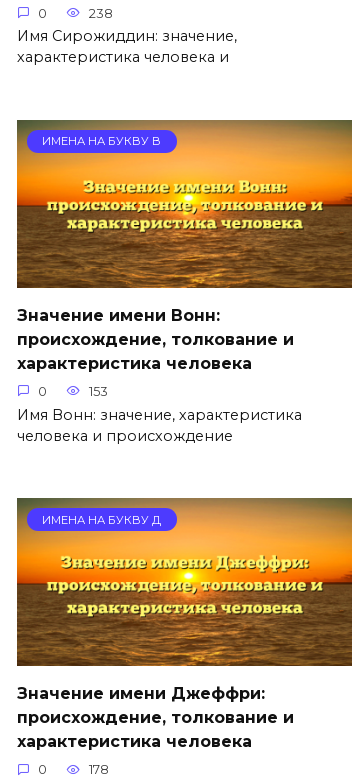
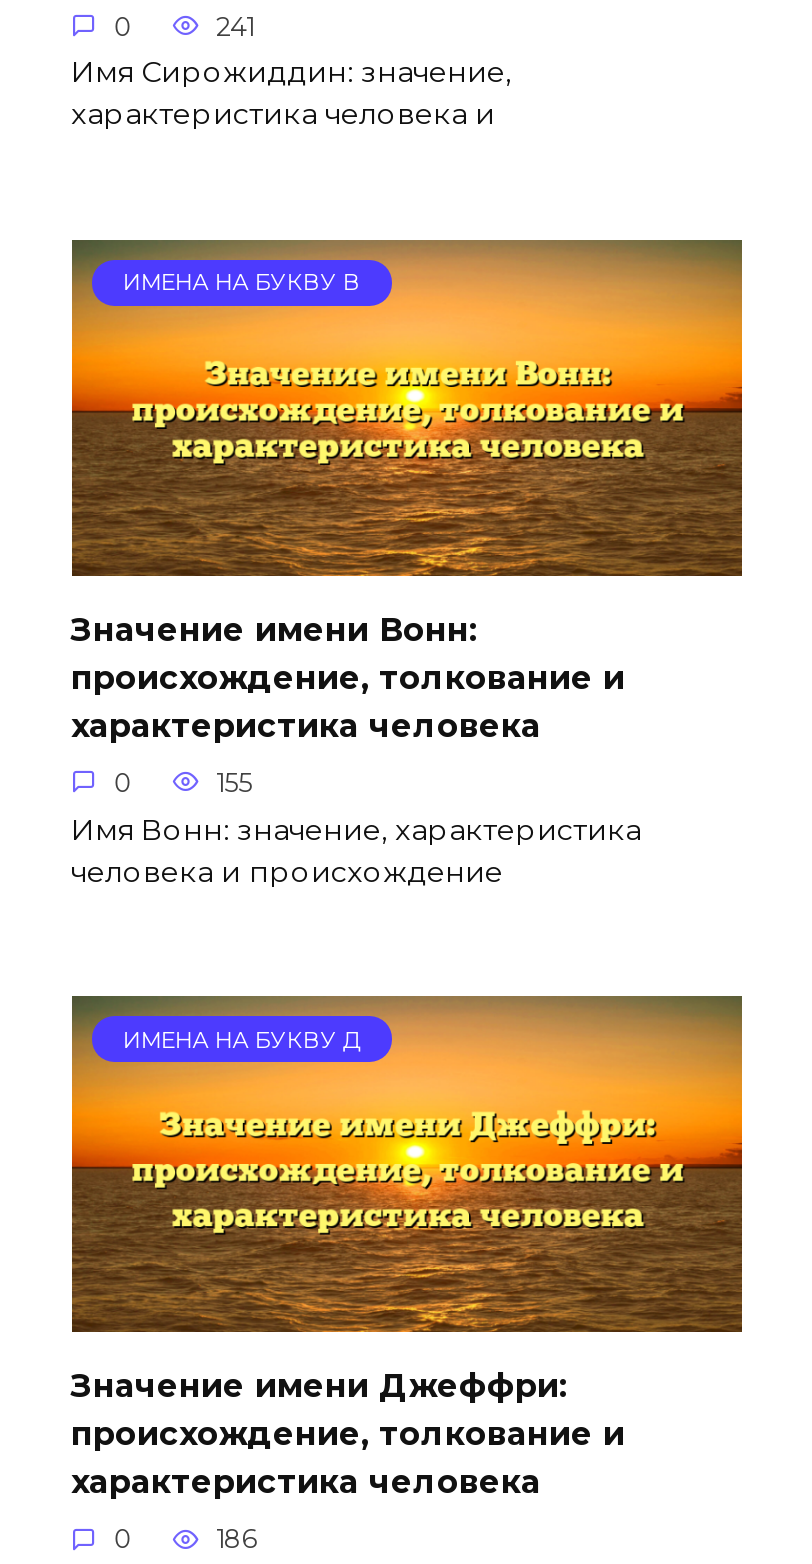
- 238
+ 241

- 153
+ 155

- 178
+ 186
